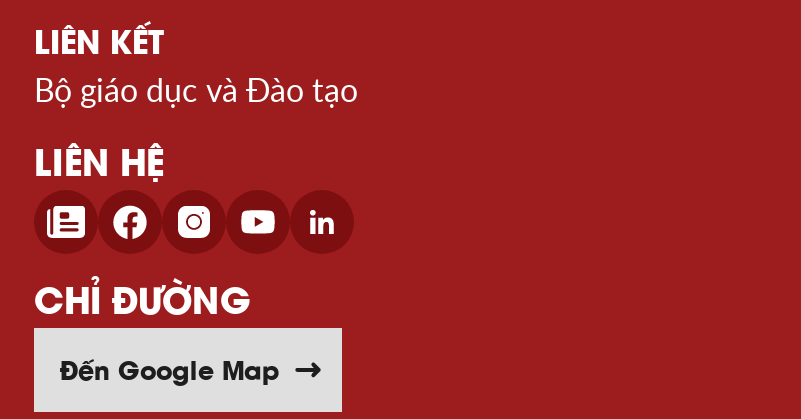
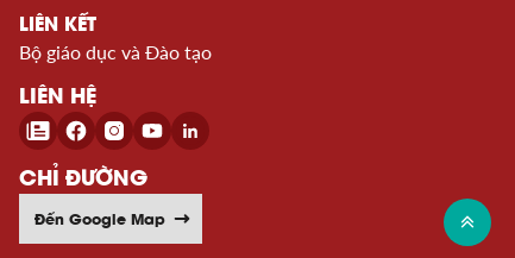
+ [image]
